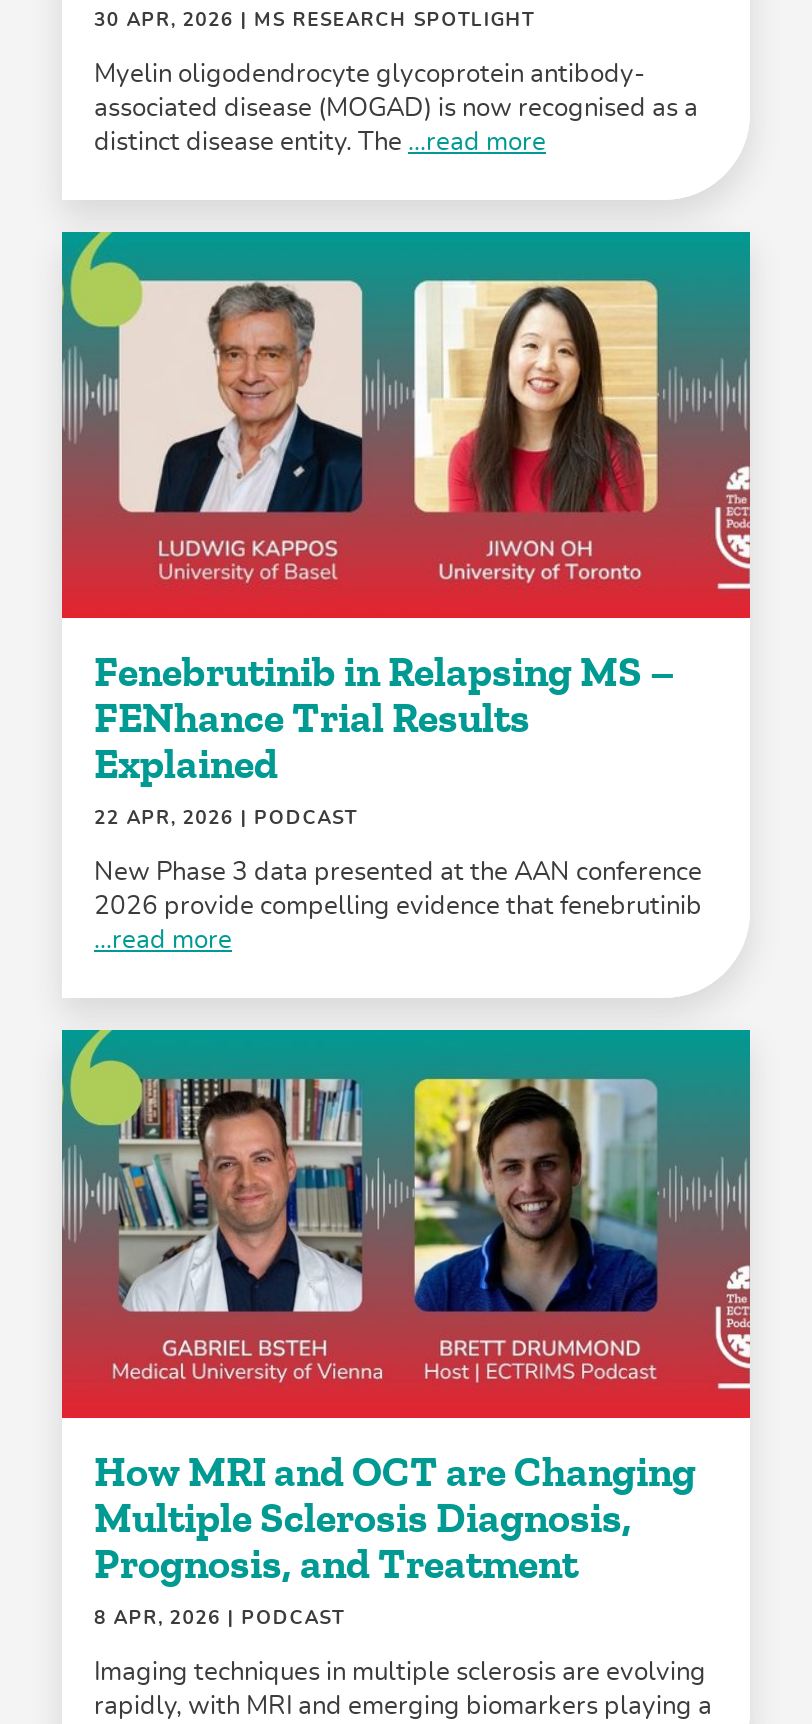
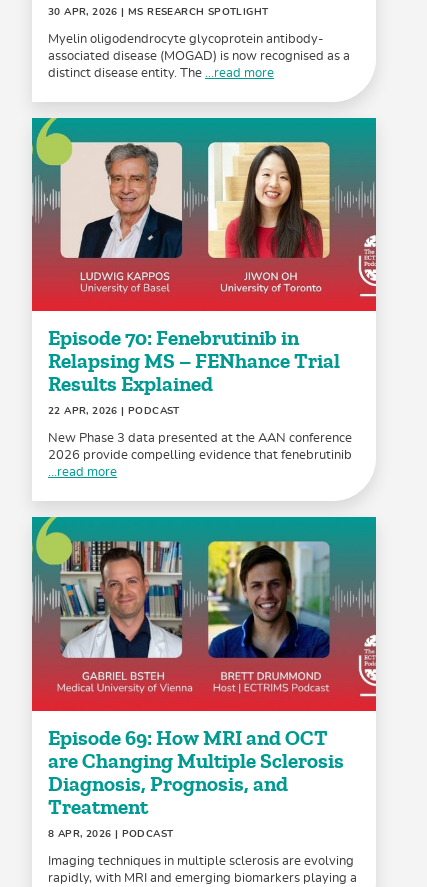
- Fenebrutinib in Relapsing MS –
- FENhance Trial Results
- Explained
+ Episode 70: Fenebrutinib in
+ Relapsing MS – FENhance Trial
+ Results Explained

- How MRI and OCT are Changing
- Multiple Sclerosis Diagnosis,
- Prognosis, and Treatment
+ Episode 69: How MRI and OCT
+ are Changing Multiple Sclerosis
+ Diagnosis, Prognosis, and
+ Treatment
